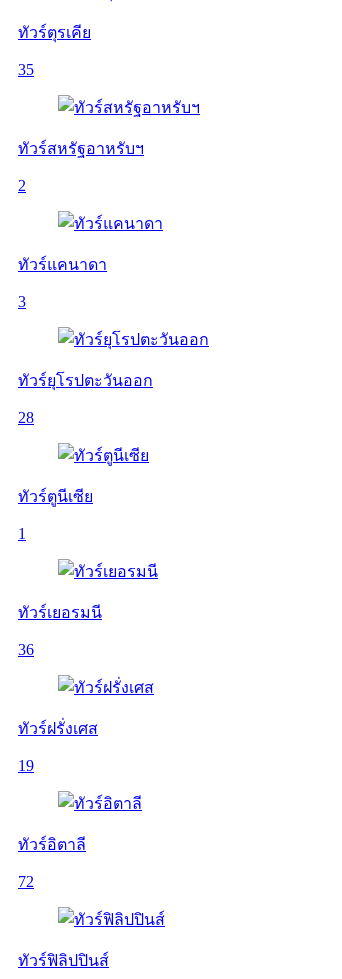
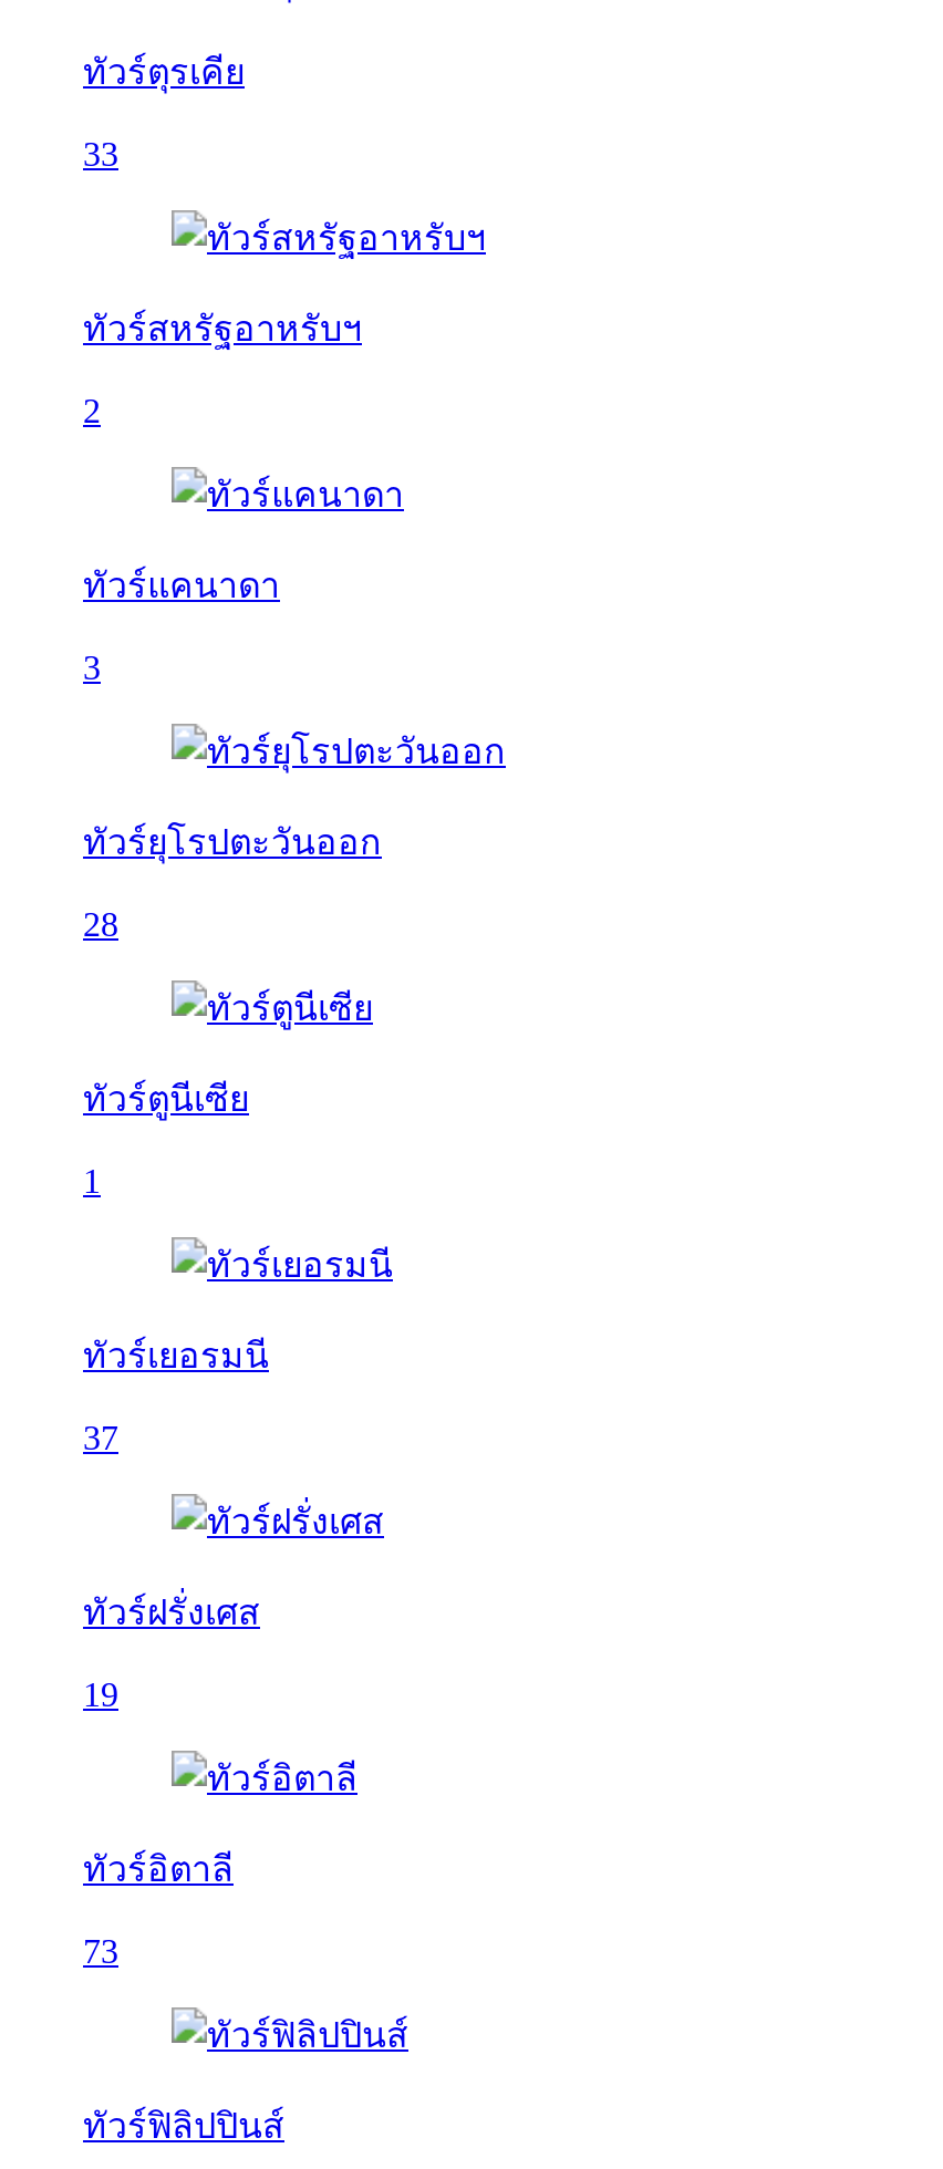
- 35
+ 33

- 36
+ 37

- 72
+ 73
